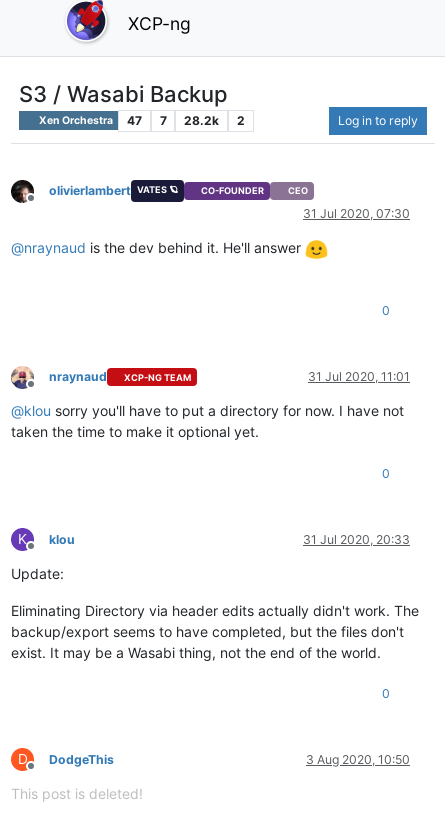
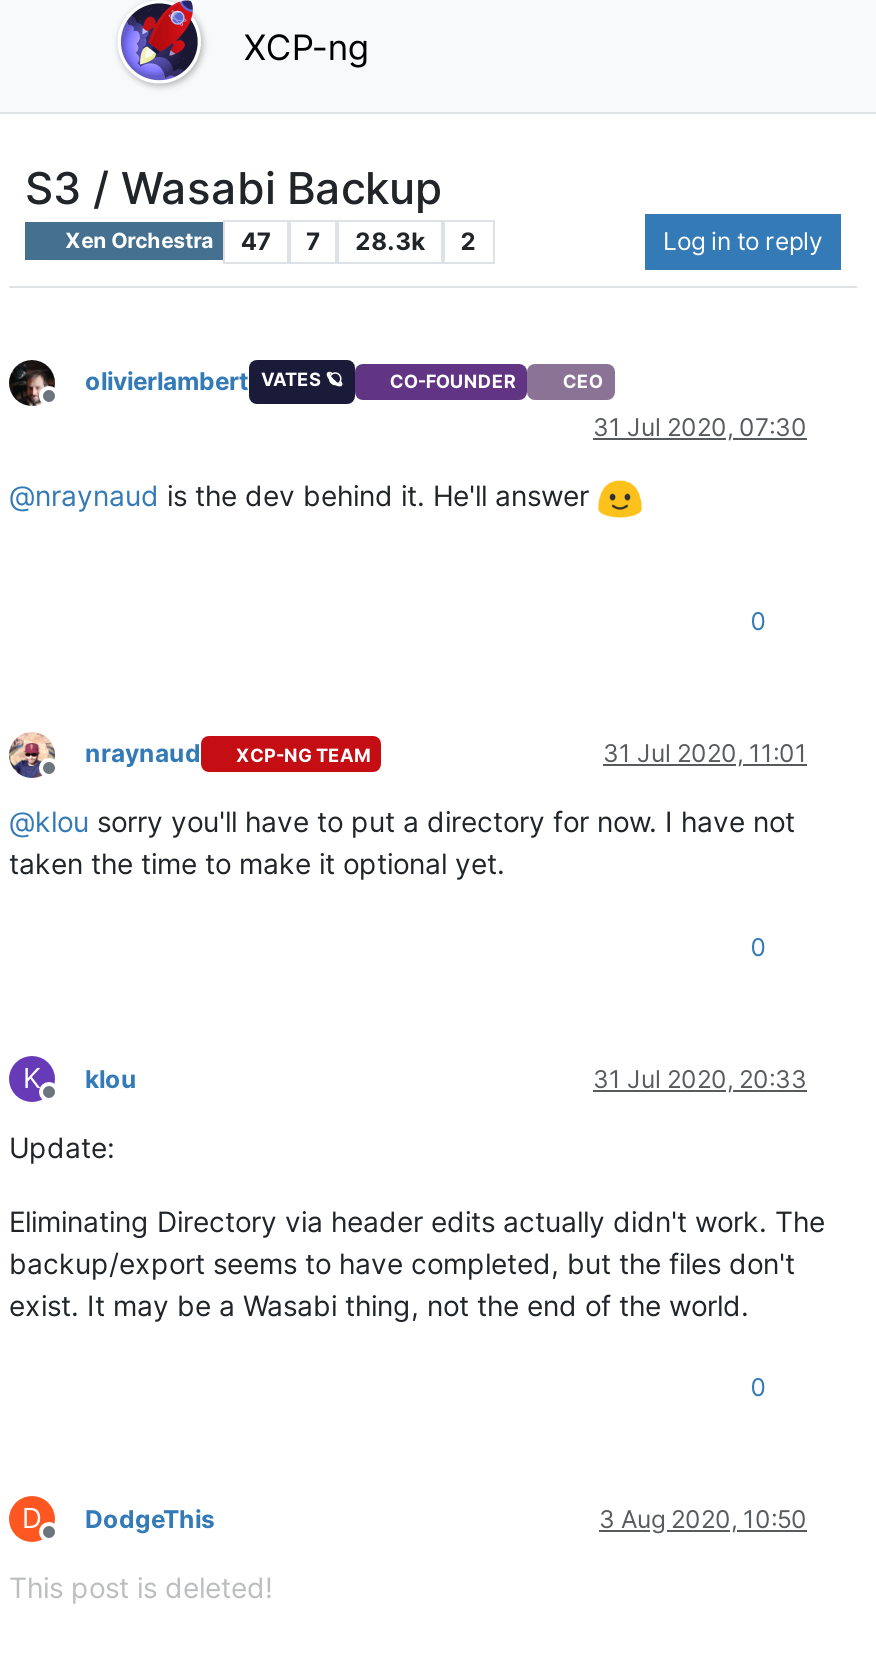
- Xen Orchestra 47 7 28.2k 2
+ Xen Orchestra 47 7 28.3k 2
